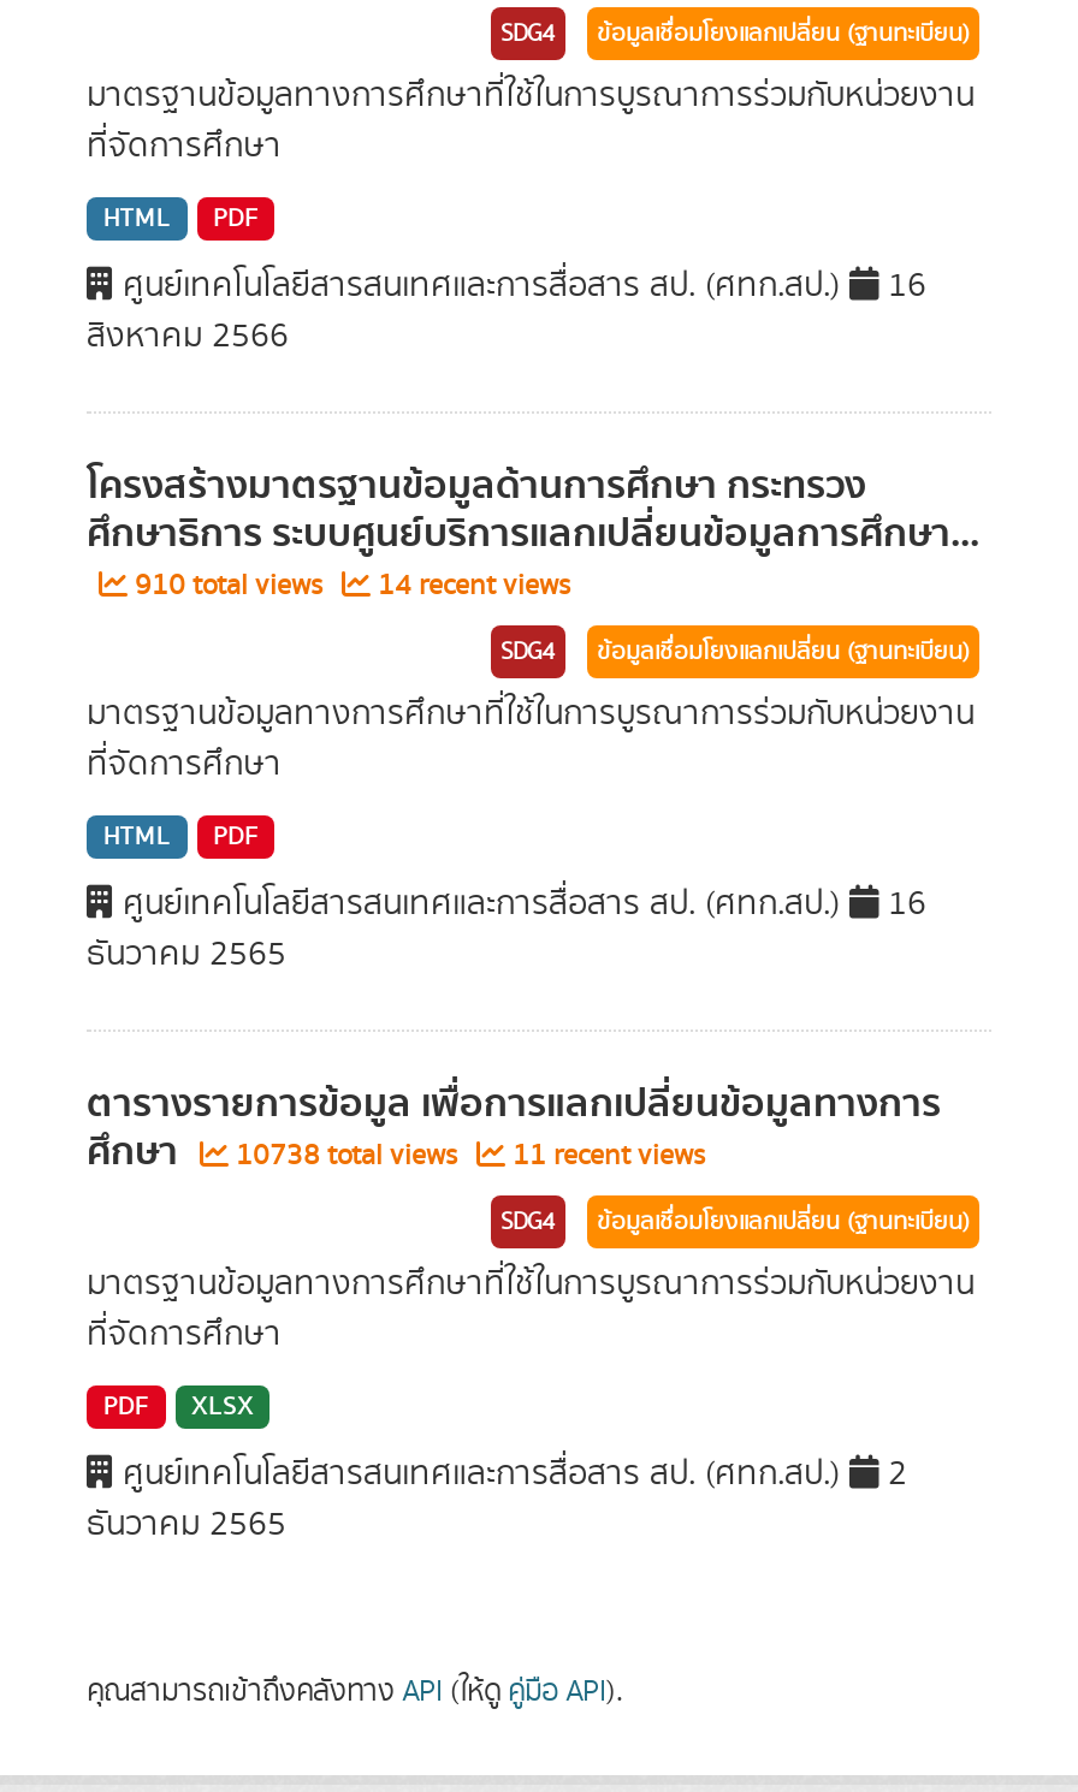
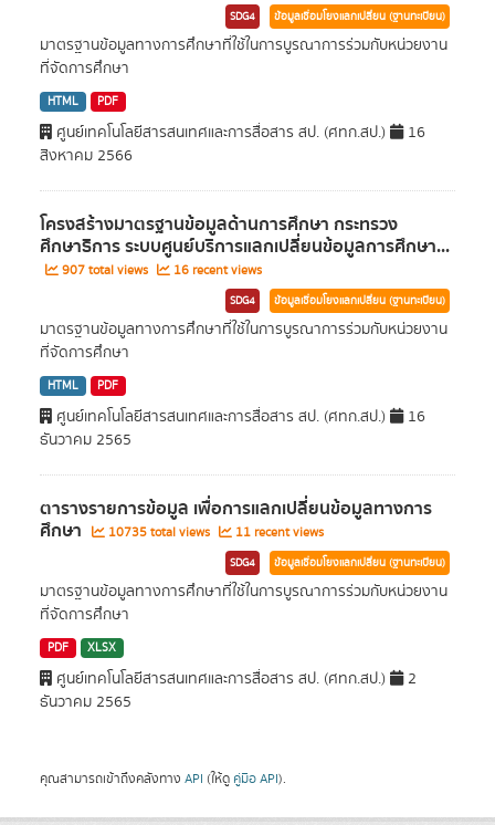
- 910 total views
+ 907 total views

- 14 recent views
+ 16 recent views

- ศึกษา 10738 total views 11 recent views
+ ศึกษา 10735 total views 11 recent views
